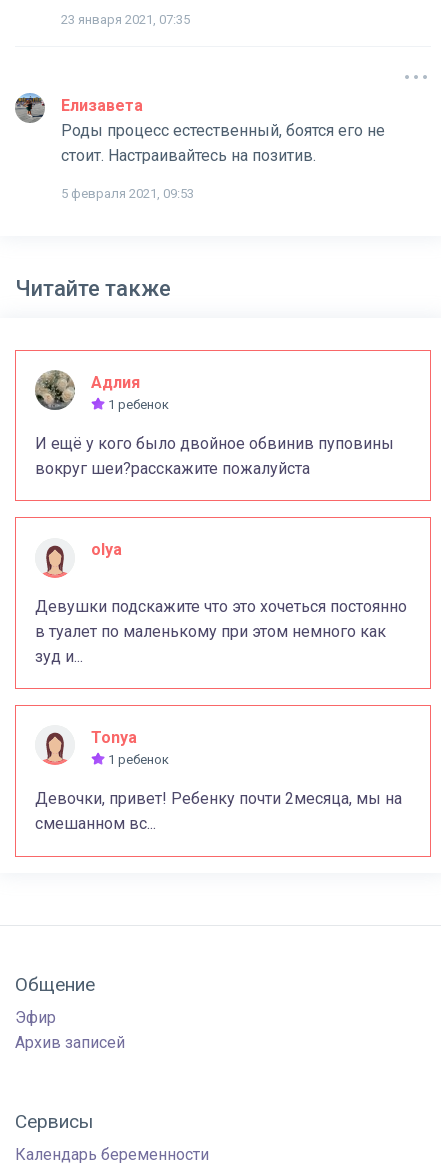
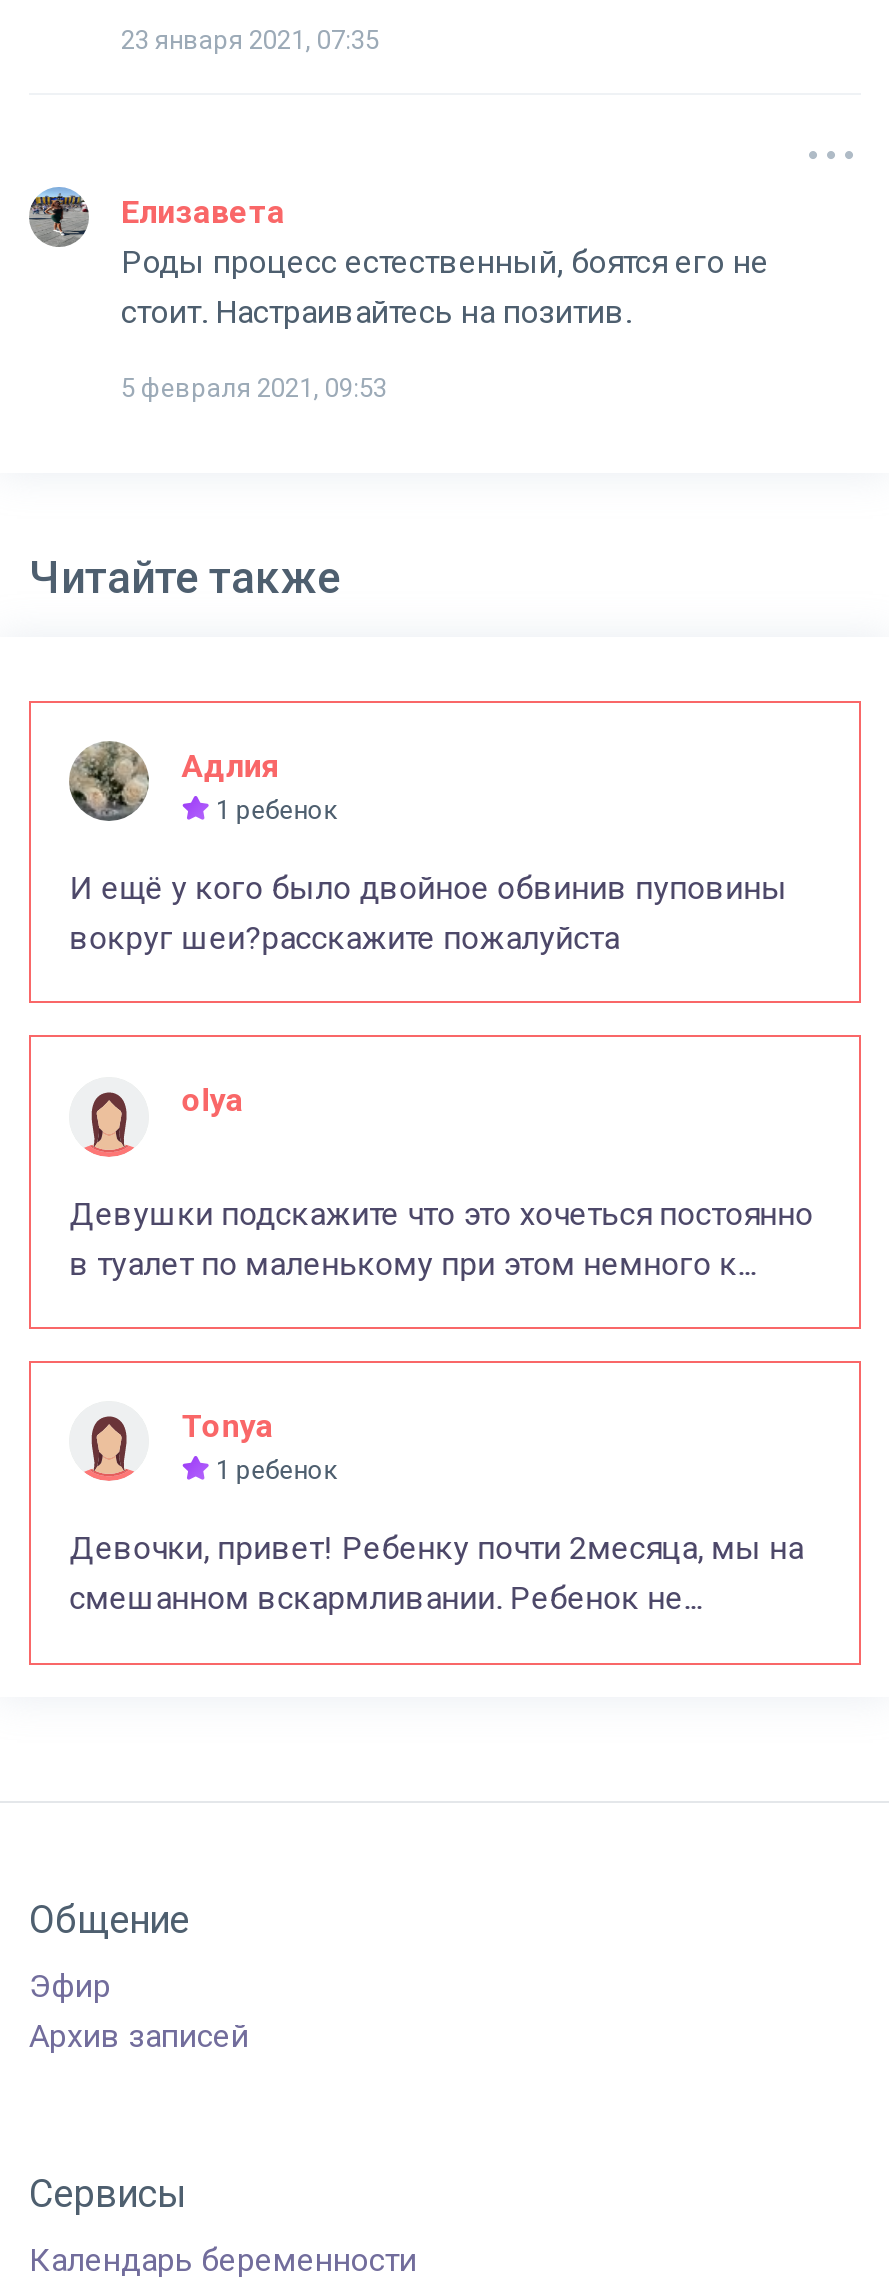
- в туалет по маленькому при этом немного как
- зуд и...
+ в туалет по маленькому при этом немного к...

- смешанном вс...
+ смешанном вскармливании. Ребенок не...
